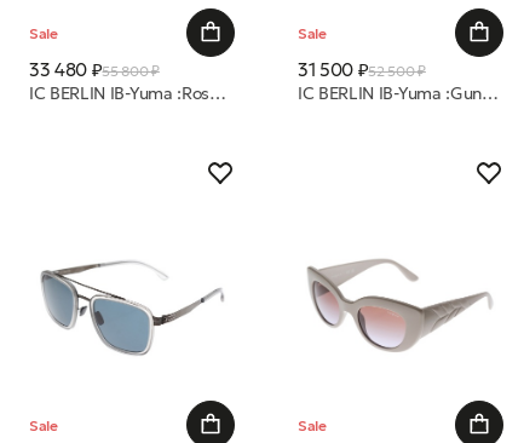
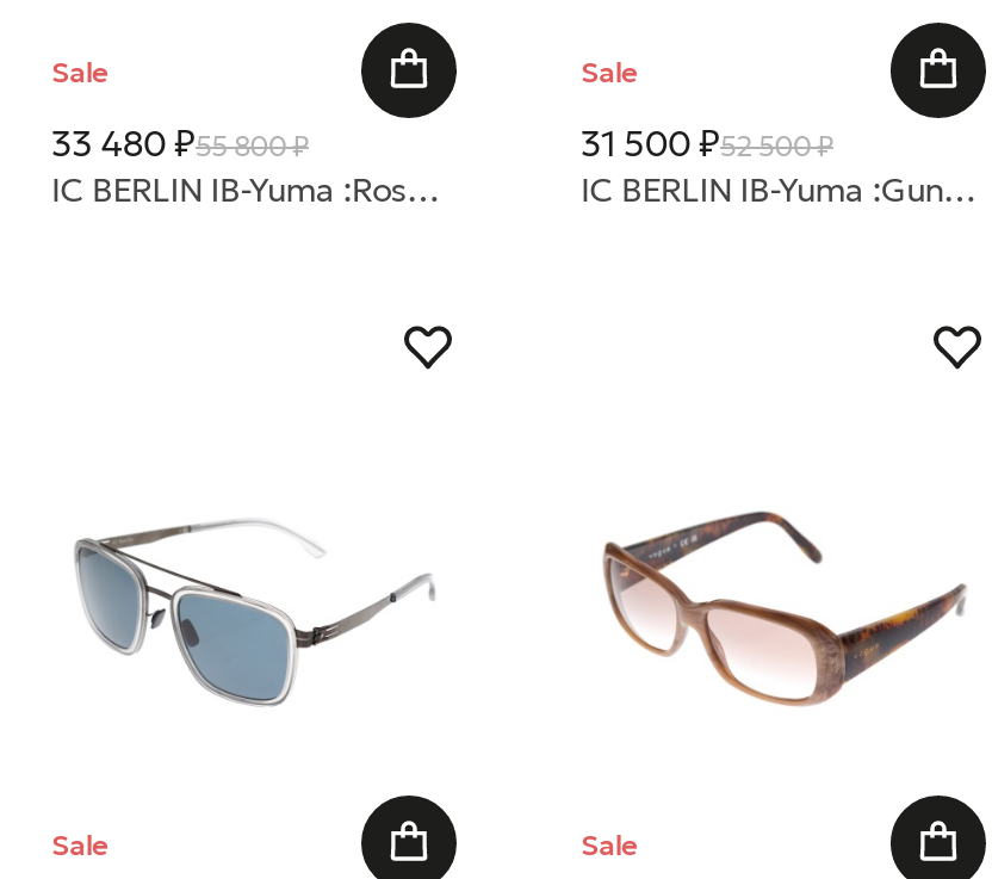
- [image]
+ [image]
